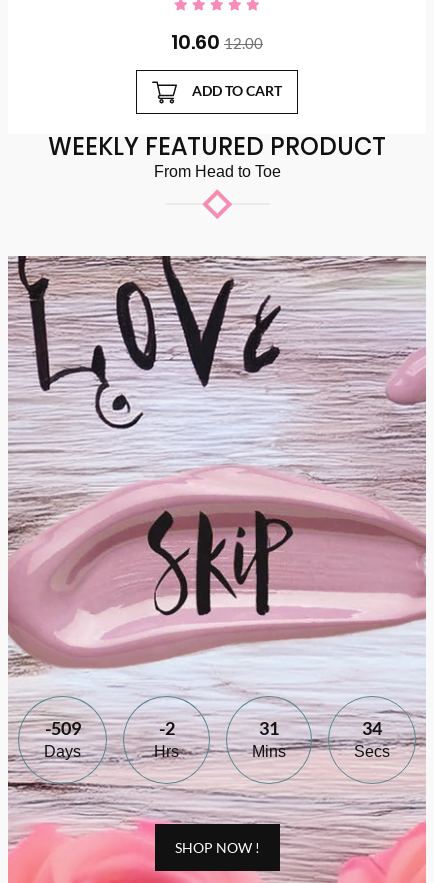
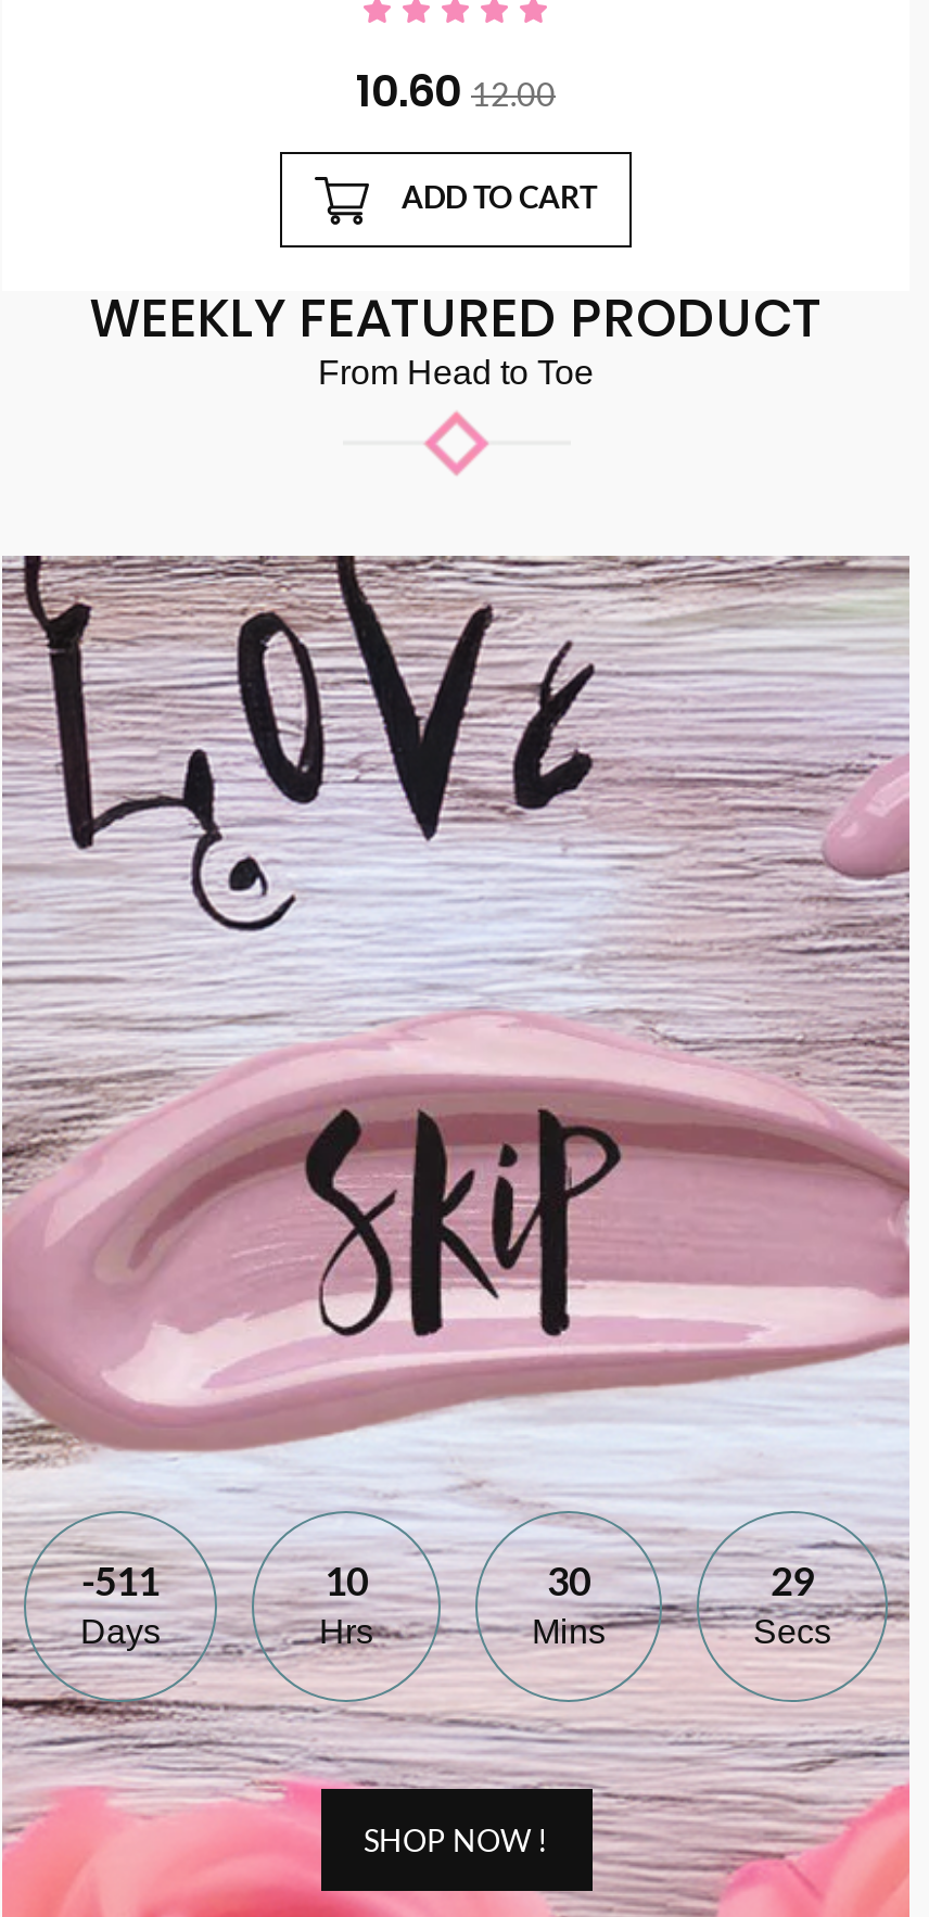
- -509
+ -511

- -2
+ 10

- 31
+ 30

- 34
+ 29
